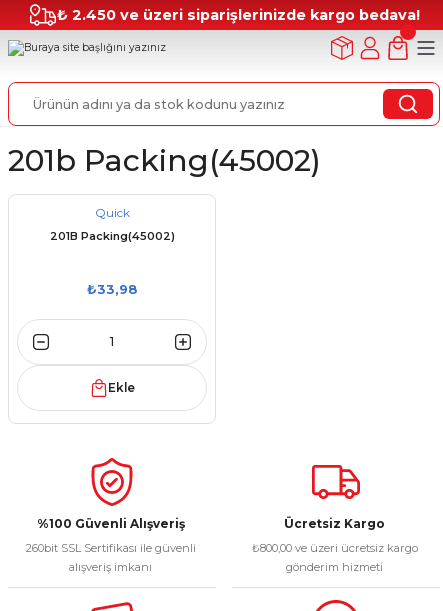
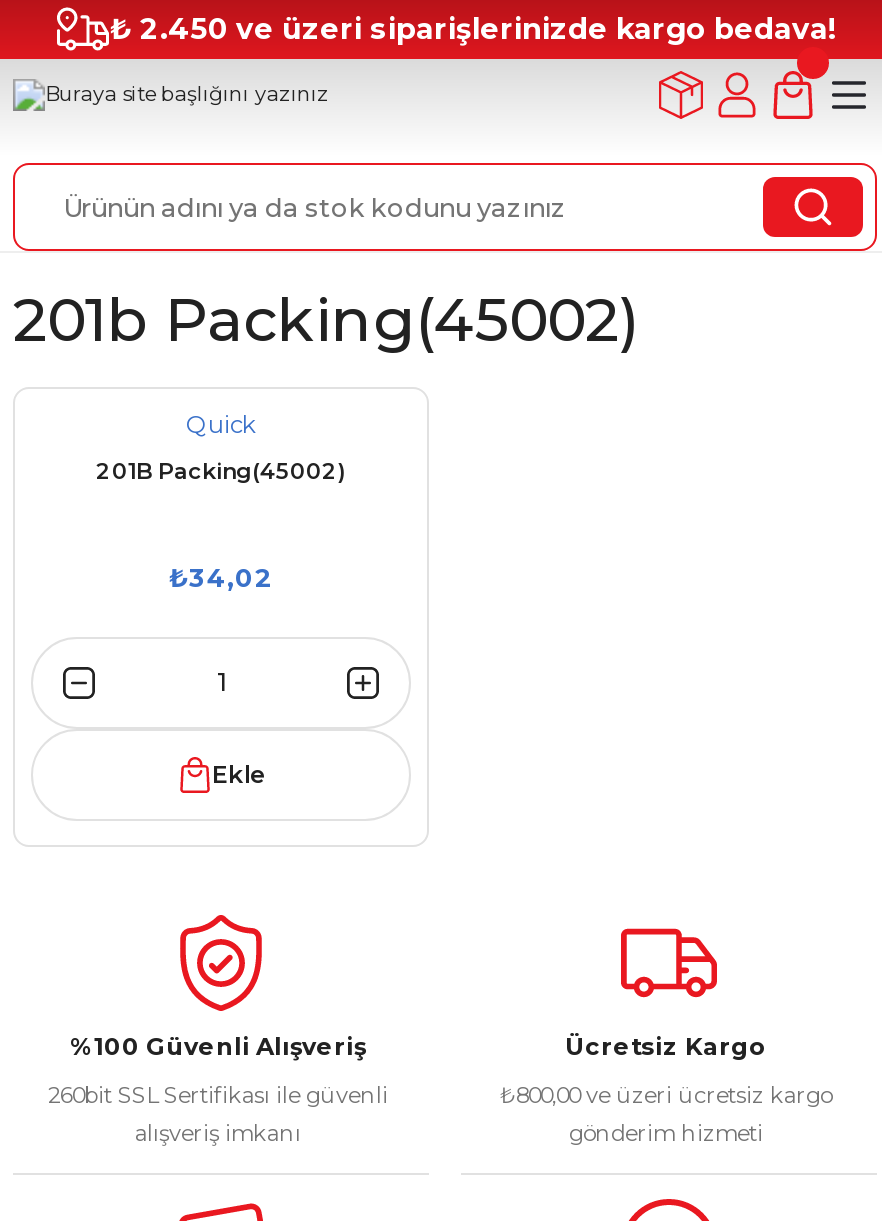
- ₺33,98
+ ₺34,02
